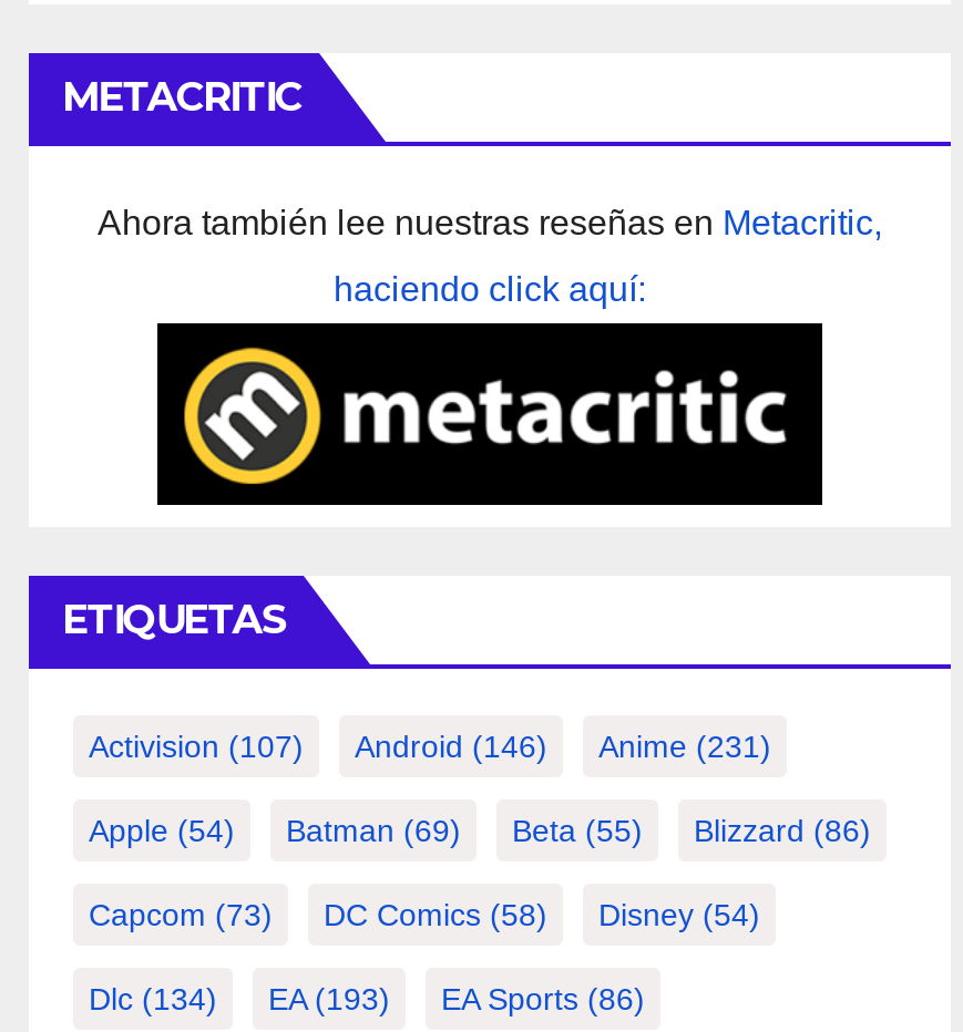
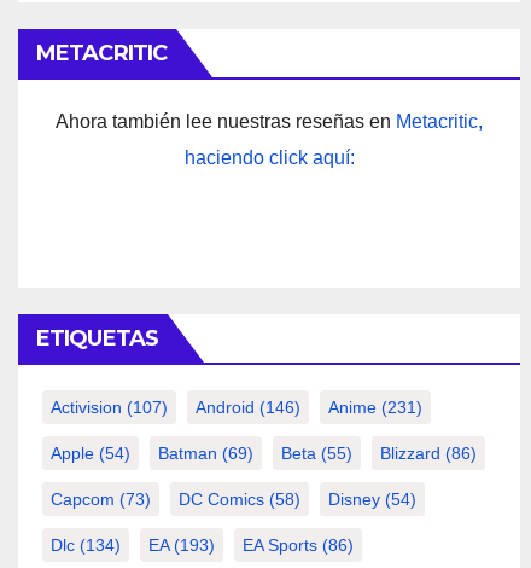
- [image]
